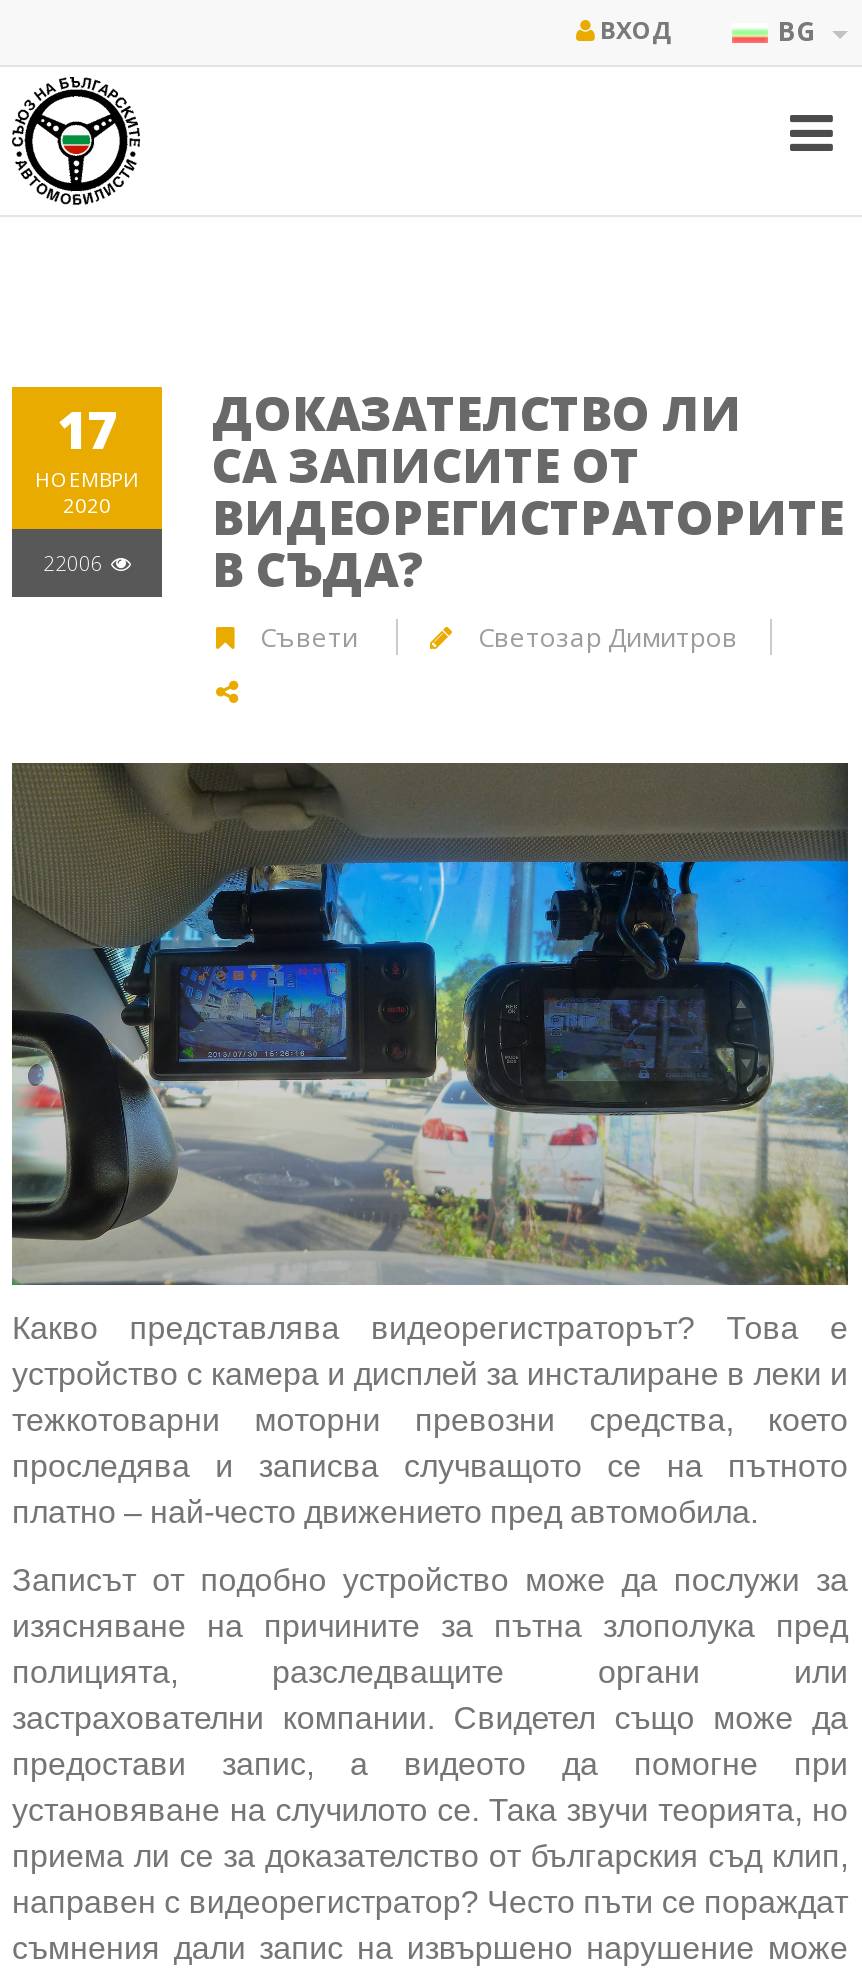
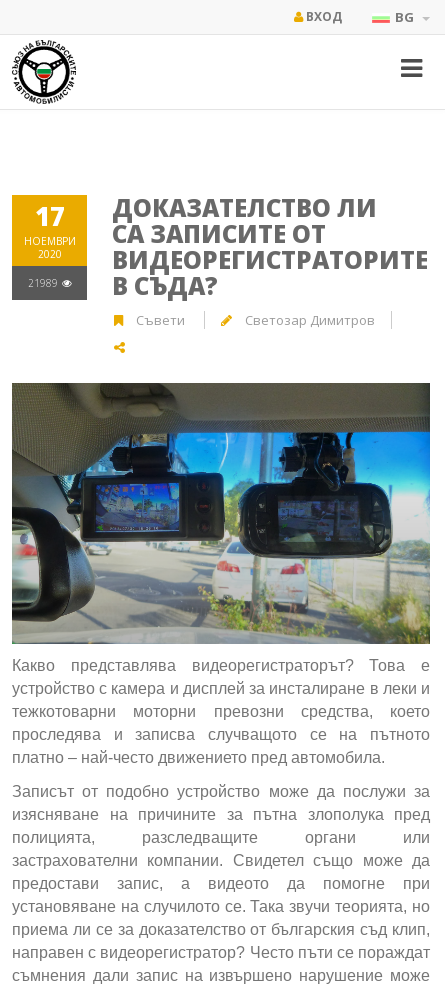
- 22006
+ 21989
